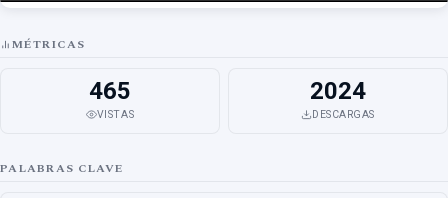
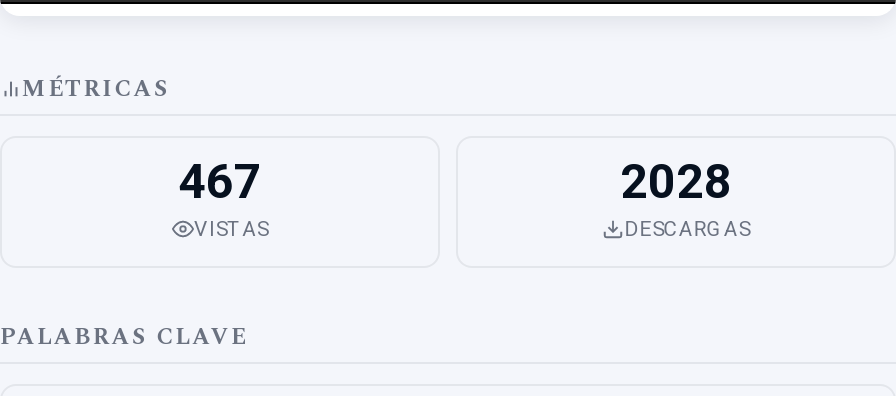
- 465
+ 467

- 2024
+ 2028
